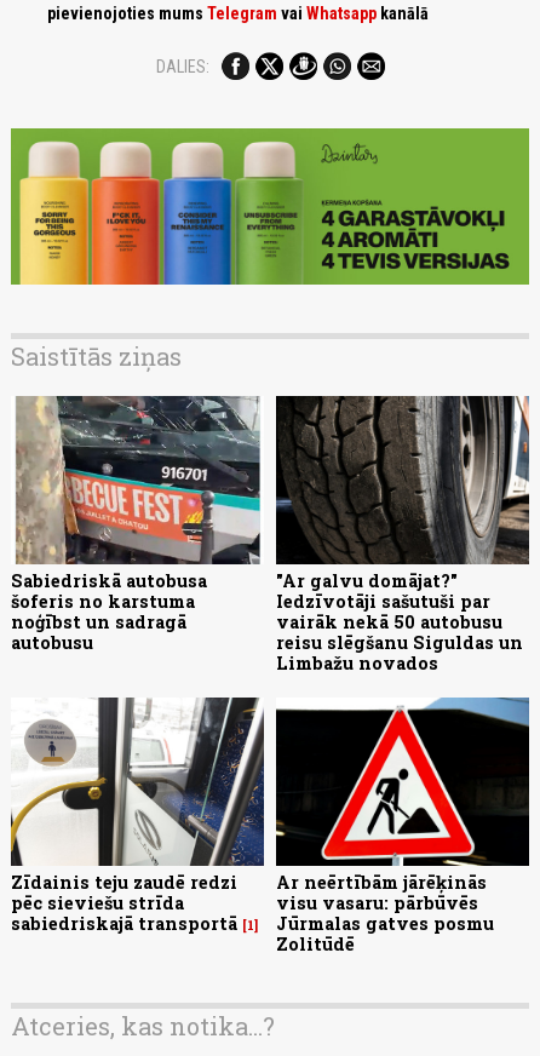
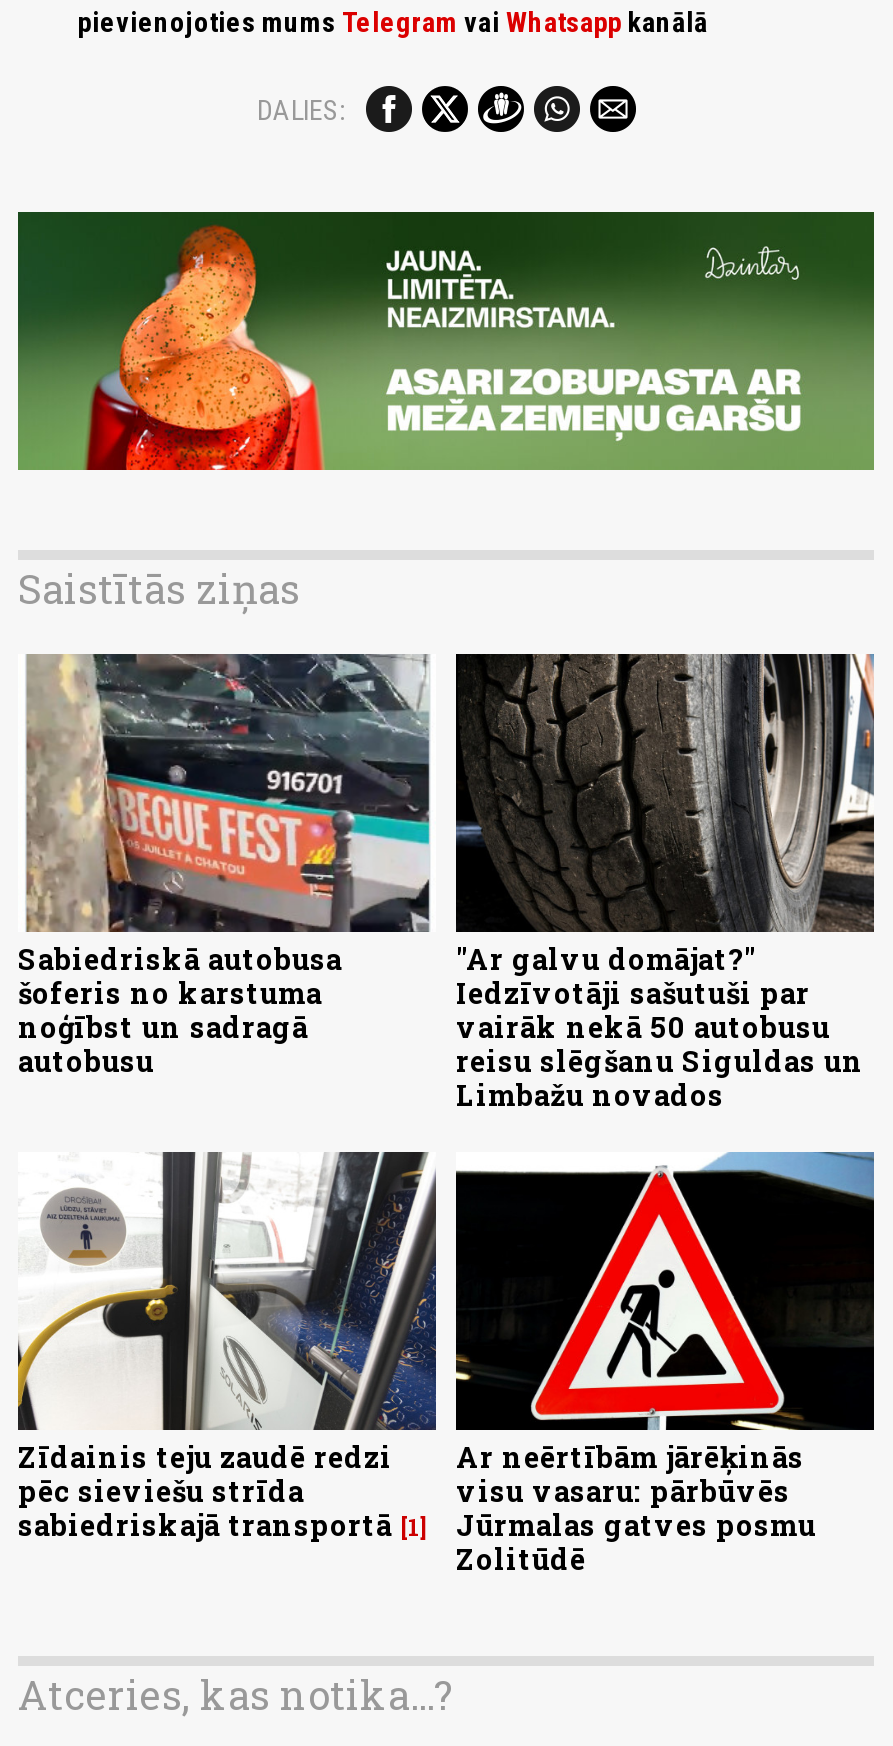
- [image]
+ [image]
